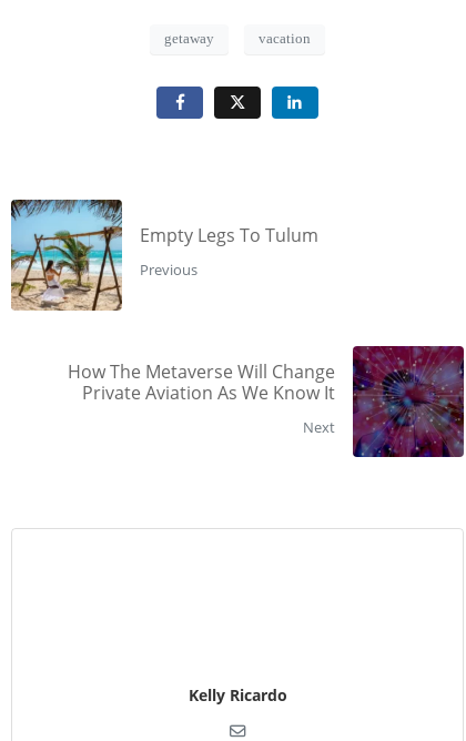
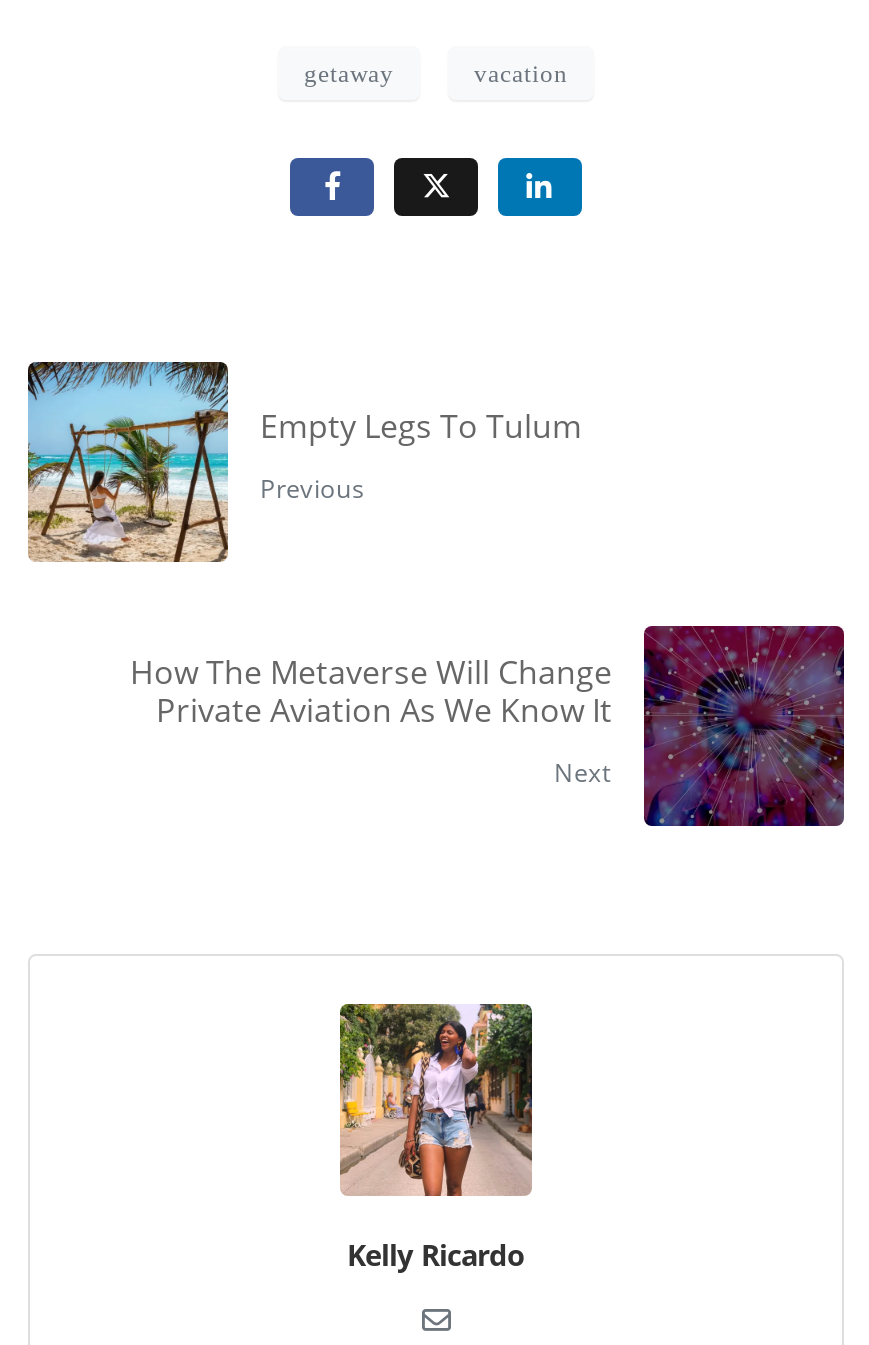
+ [image]
